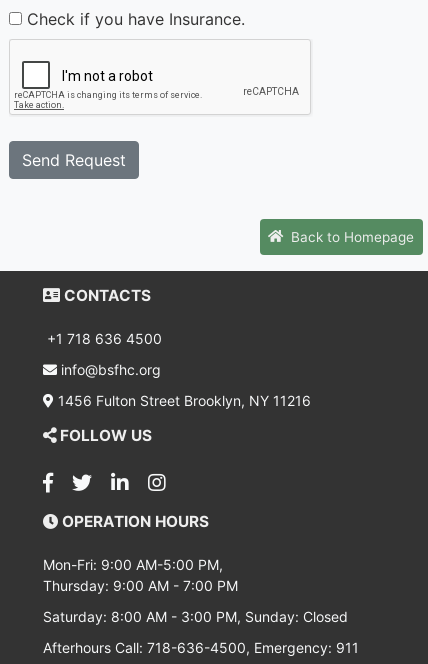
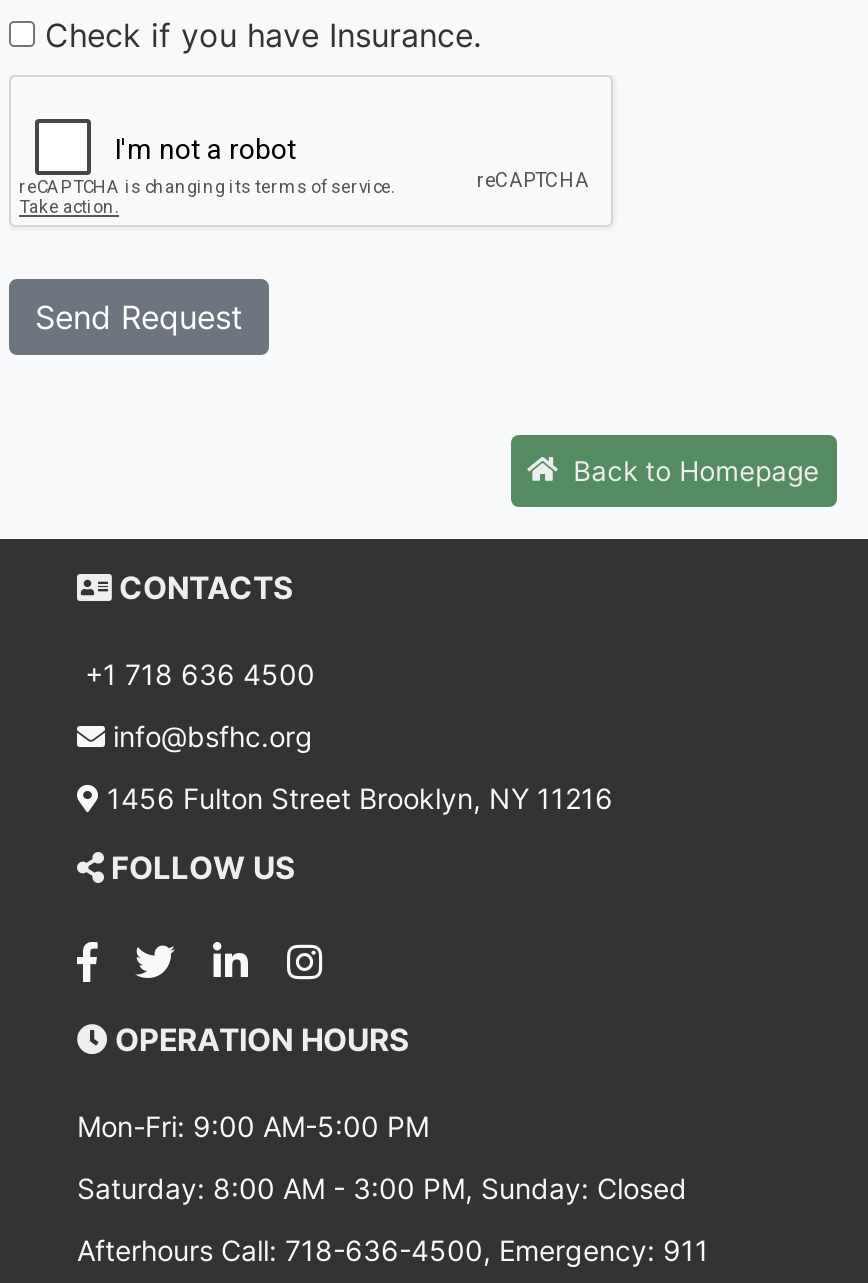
- Mon-Fri: 9:00 AM-5:00 PM,
- Thursday: 9:00 AM - 7:00 PM
+ Mon-Fri: 9:00 AM-5:00 PM
